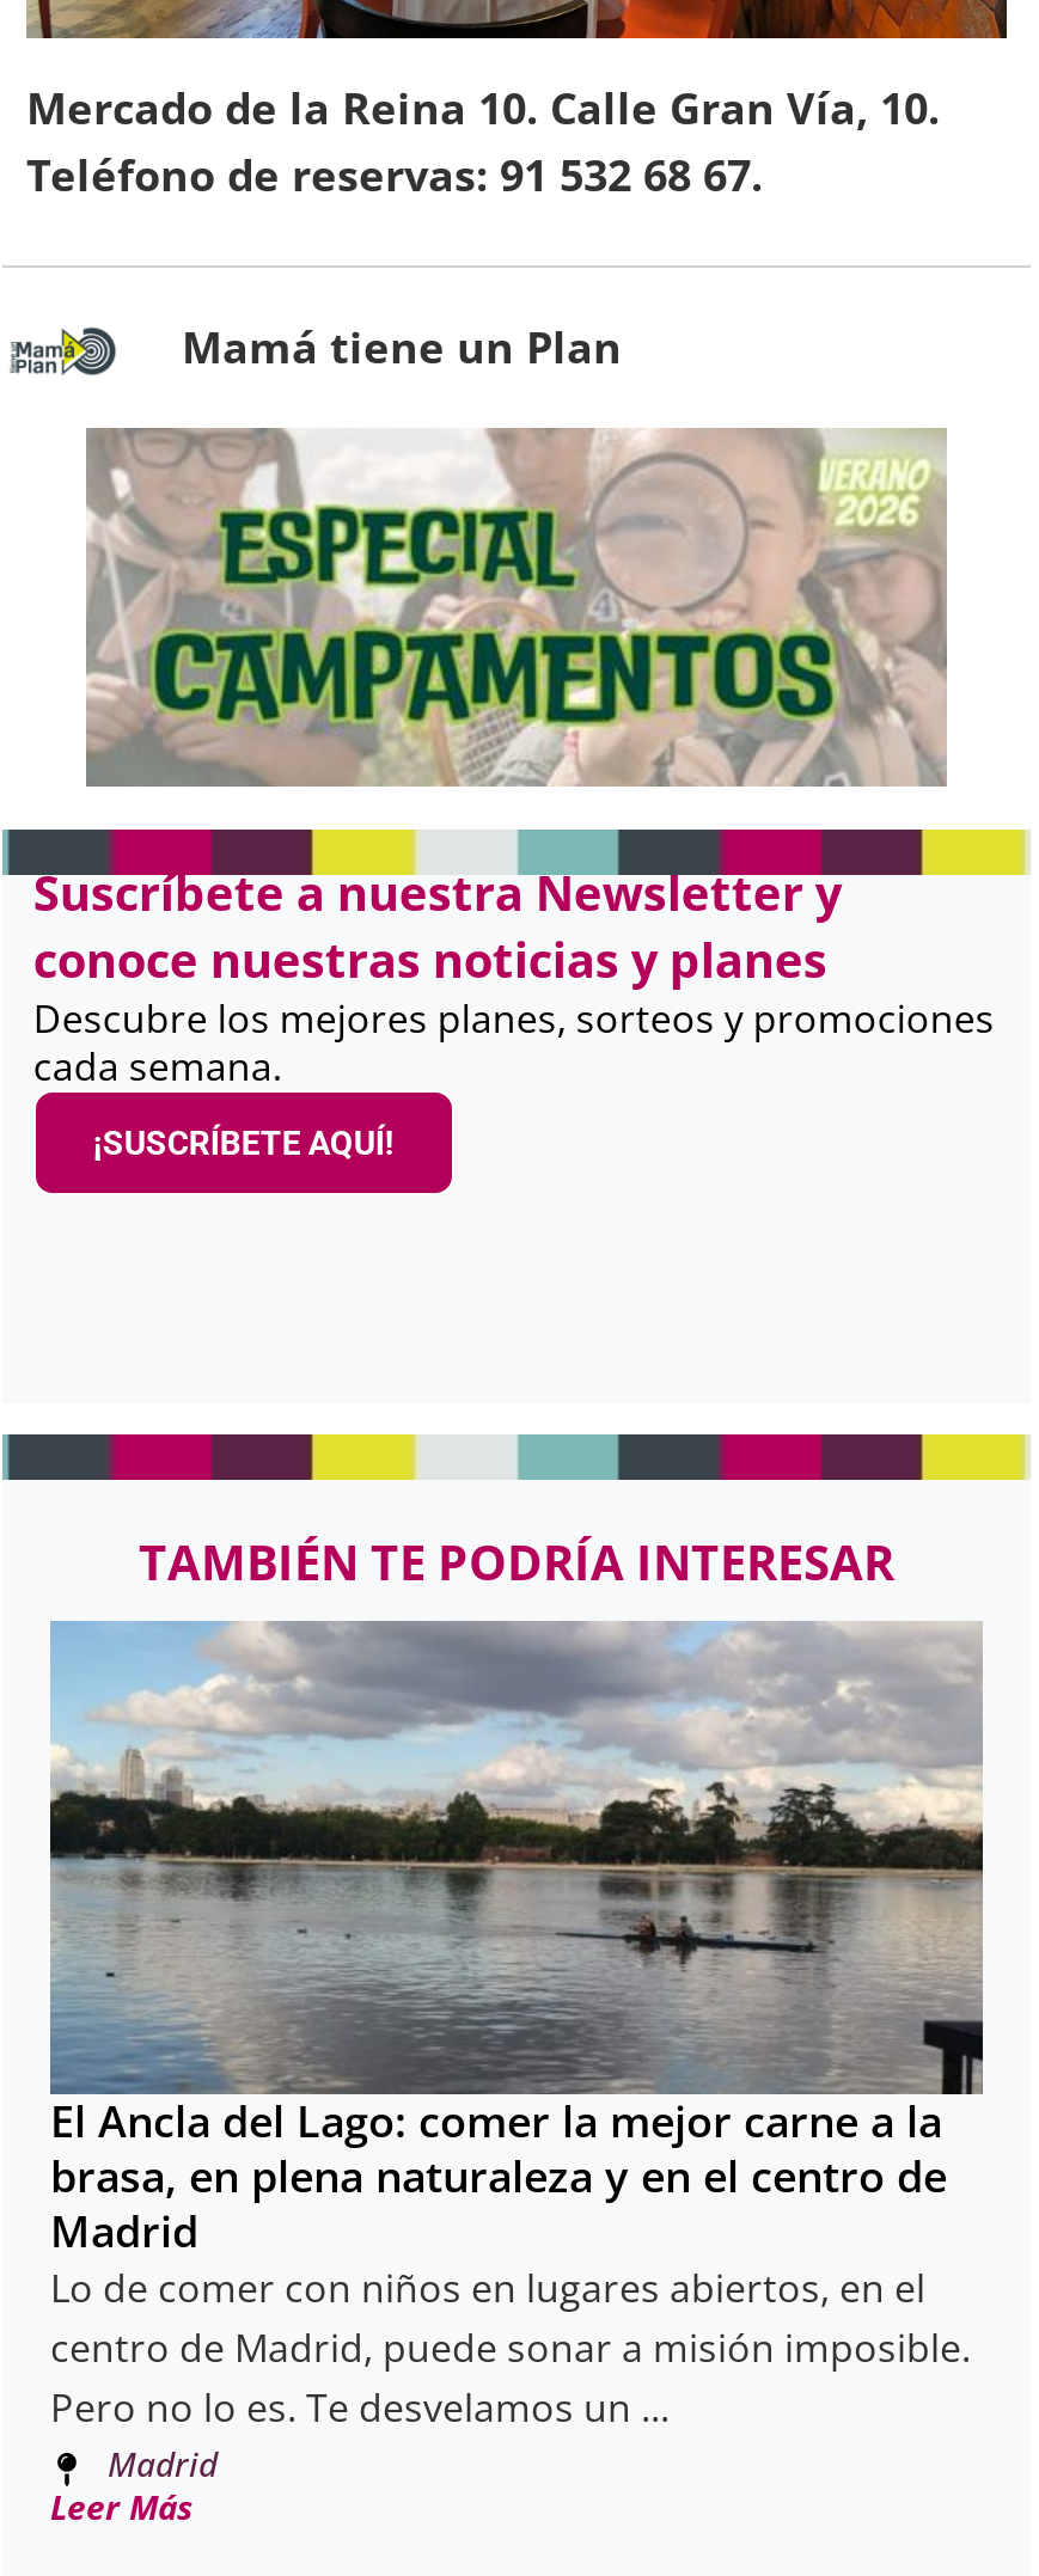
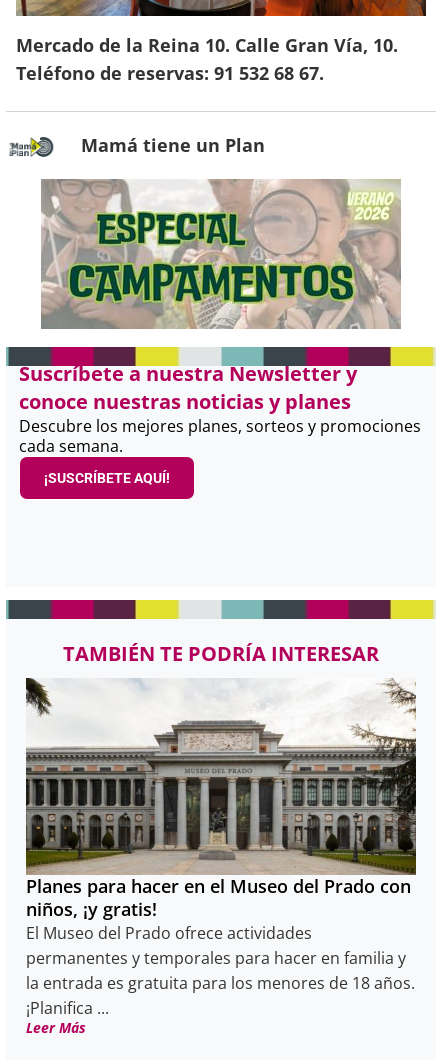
- [image]
- El Ancla del Lago: comer la mejor carne a la
- brasa, en plena naturaleza y en el centro de
- Madrid
- Lo de comer con niños en lugares abiertos, en el
- centro de Madrid, puede sonar a misión imposible.
- Pero no lo es. Te desvelamos un ...
- Madrid
+ [image]
+ Planes para hacer en el Museo del Prado con
+ niños, ¡y gratis!
+ El Museo del Prado ofrece actividades
+ permanentes y temporales para hacer en familia y
+ la entrada es gratuita para los menores de 18 años.
+ ¡Planifica ...
